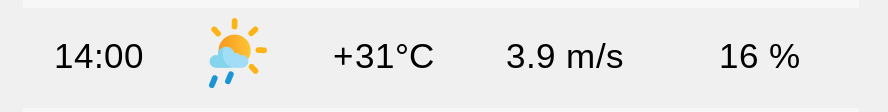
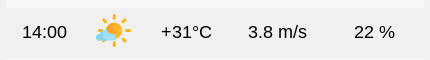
- [image]
- +31°C 3.9 m/s
+ [image]
+ +31°C 3.8 m/s

- 16 %
+ 22 %
